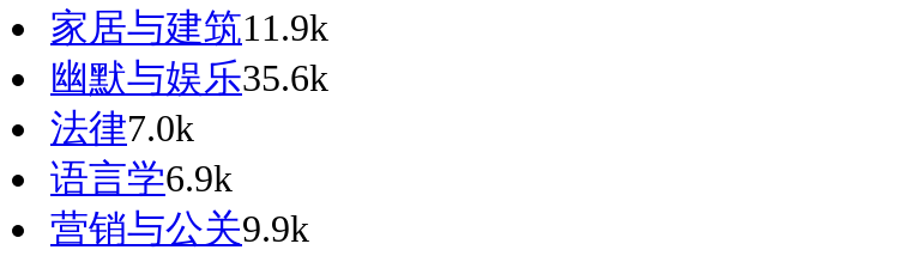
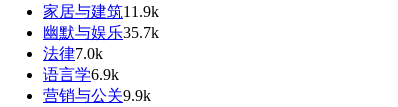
- 幽默与娱乐35.6k
+ 幽默与娱乐35.7k
